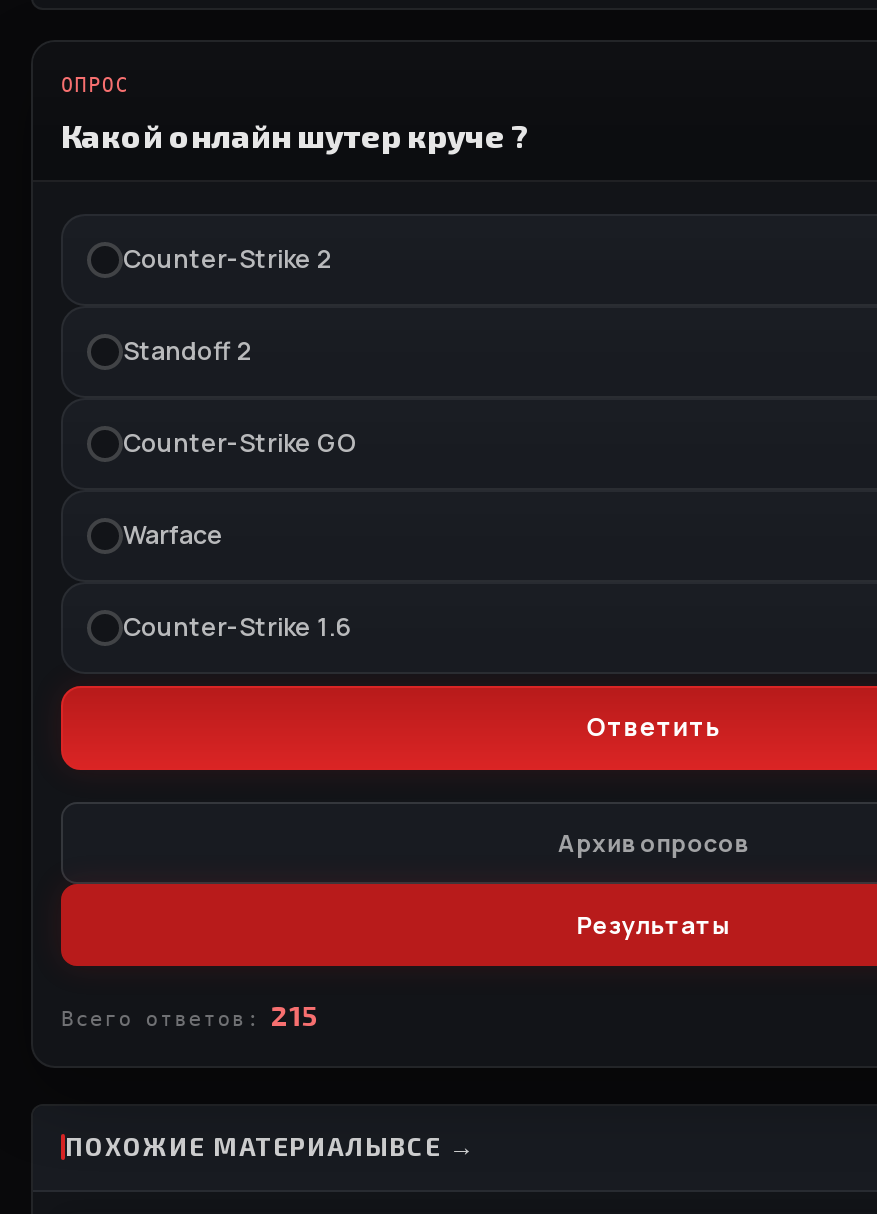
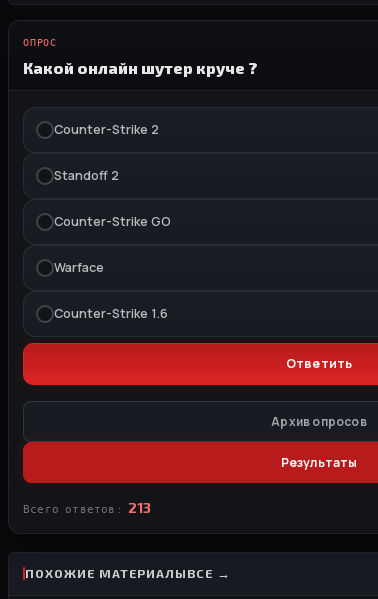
- Всего ответов: 215
+ Всего ответов: 213
